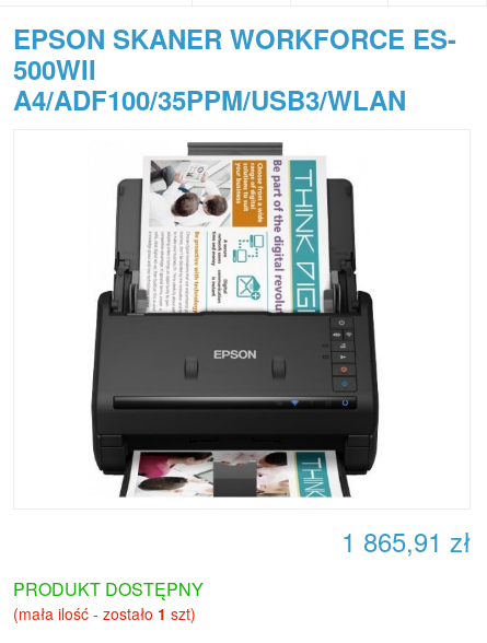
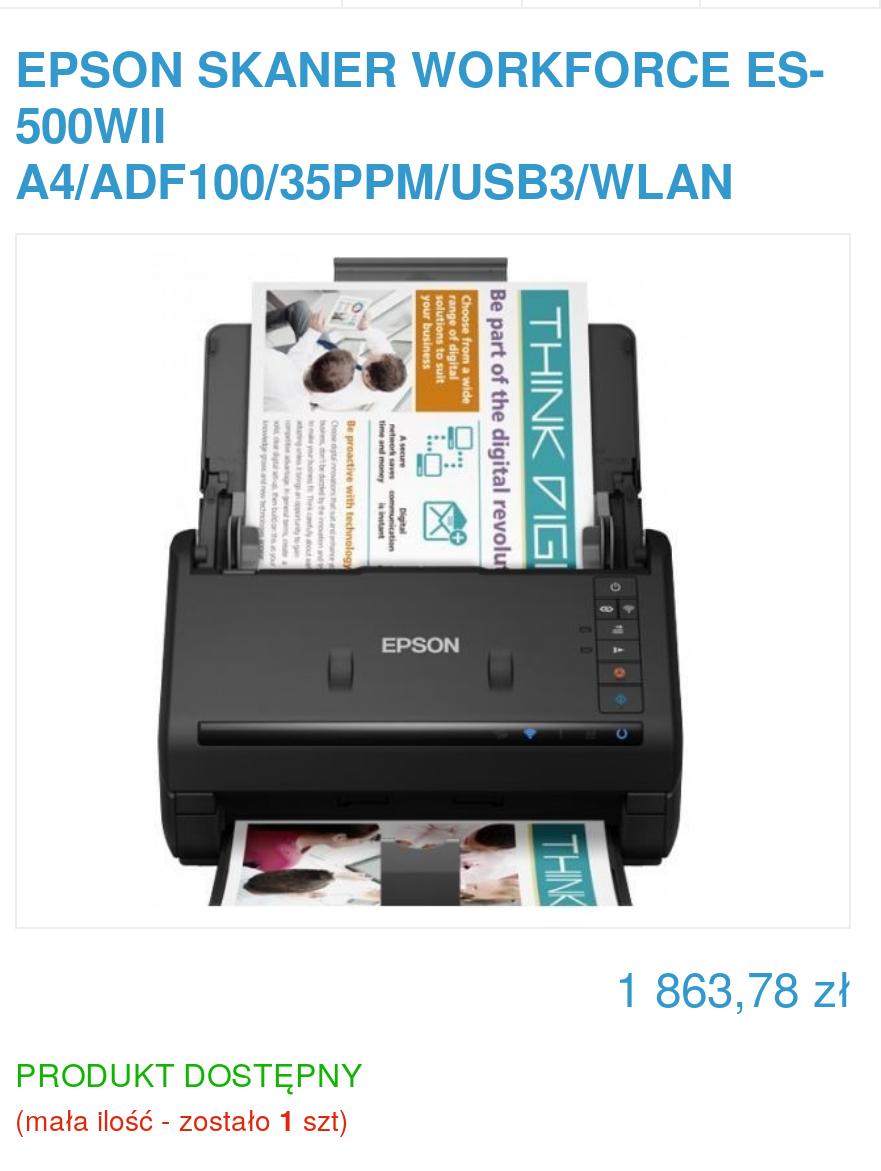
- 1 865,91 zł
+ 1 863,78 zł
